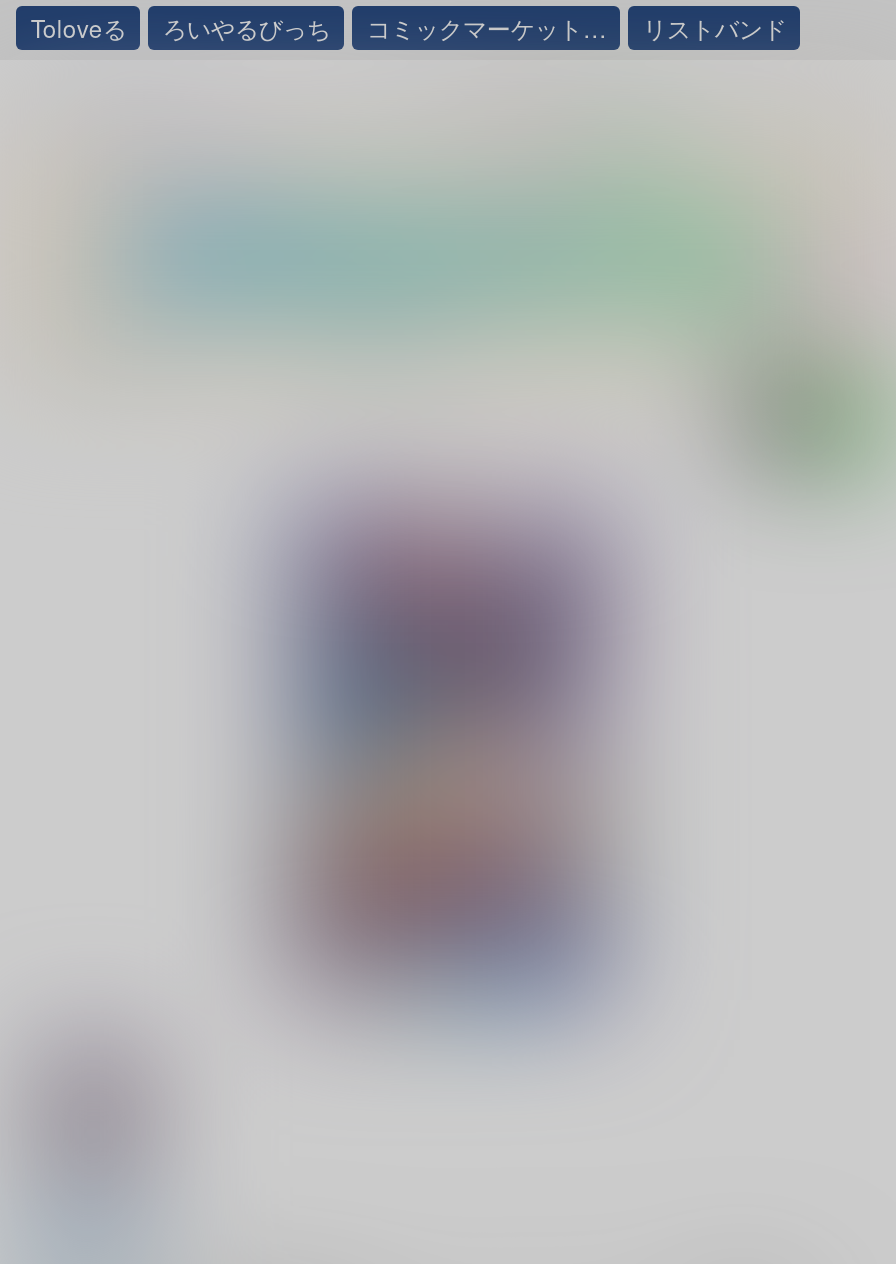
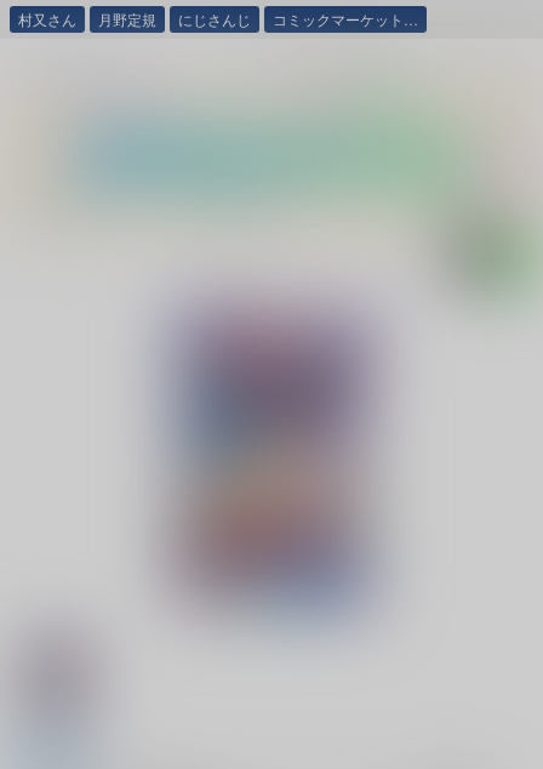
- Toloveる
- ろいやるびっち
+ 村又さん
+ 月野定規
+ にじさんじ

- リストバンド
